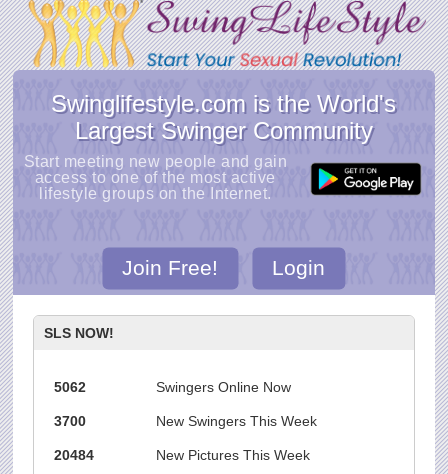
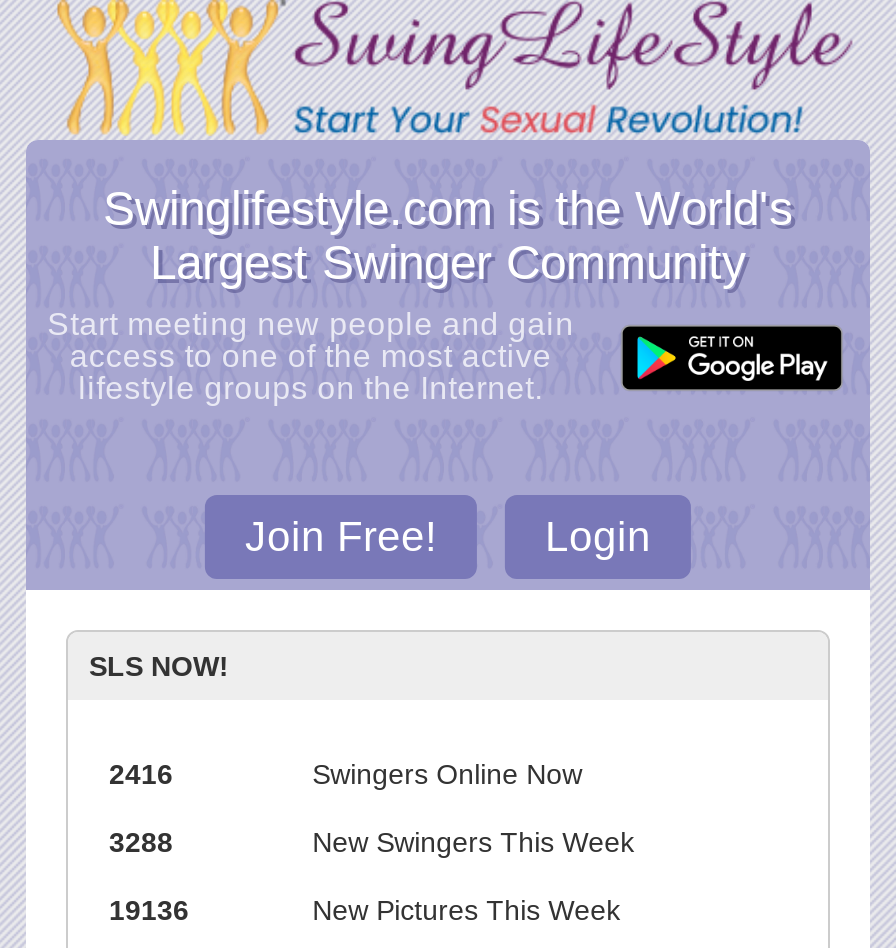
- 5062
+ 2416

- 3700
+ 3288

- 20484
+ 19136
